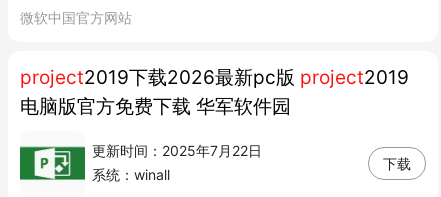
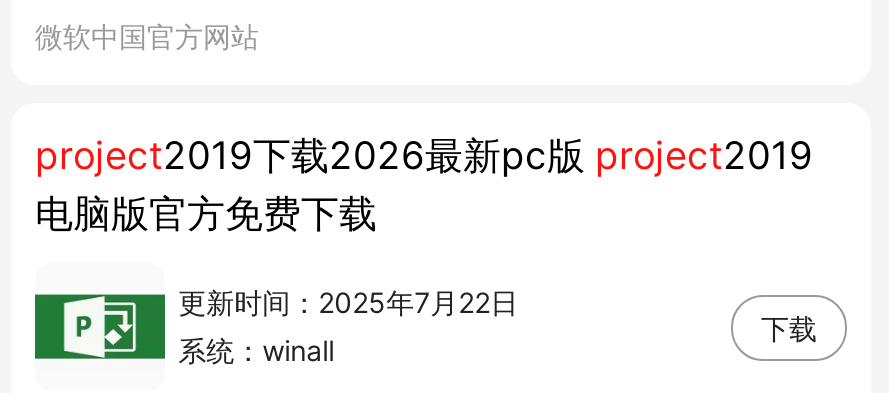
- 电脑版官方免费下载 华军软件园
+ 电脑版官方免费下载
